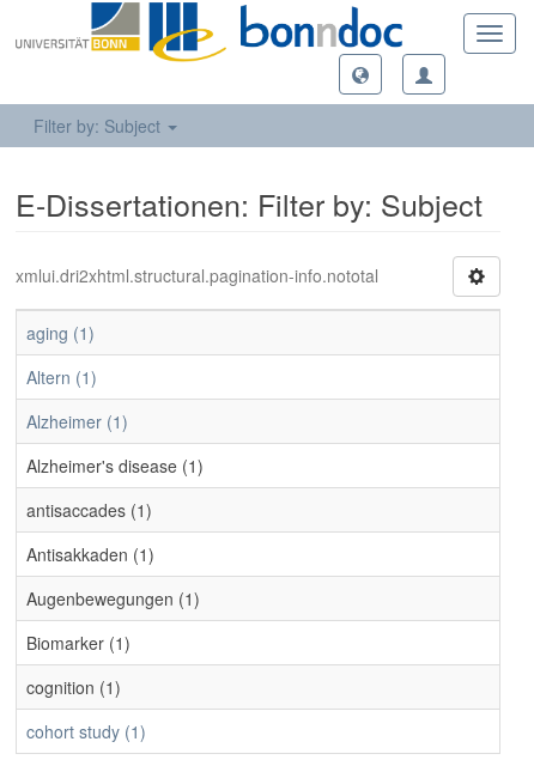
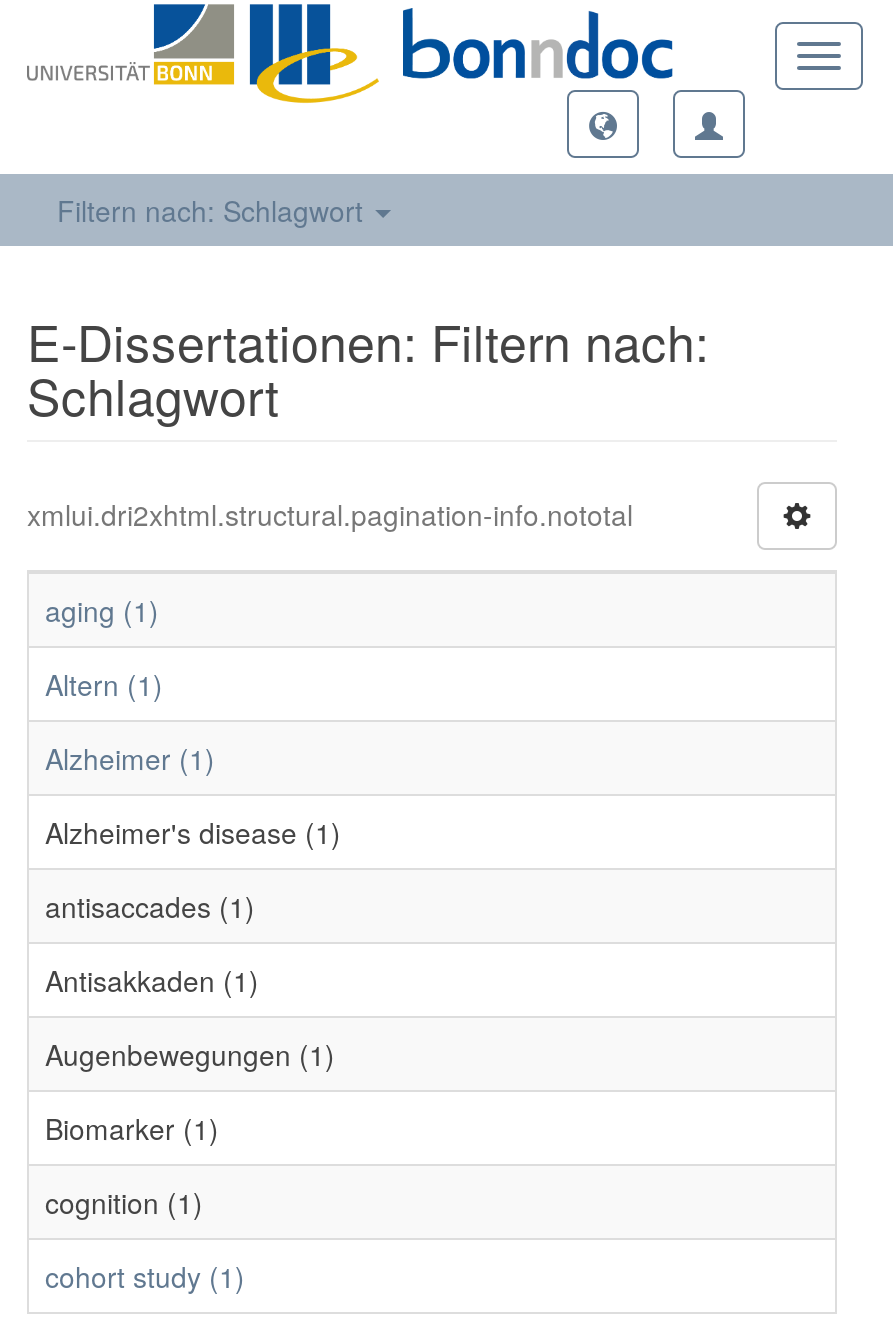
- Filter by: Subject
+ Filtern nach: Schlagwort

- E-Dissertationen: Filter by: Subject
+ E-Dissertationen: Filtern nach:
+ Schlagwort
